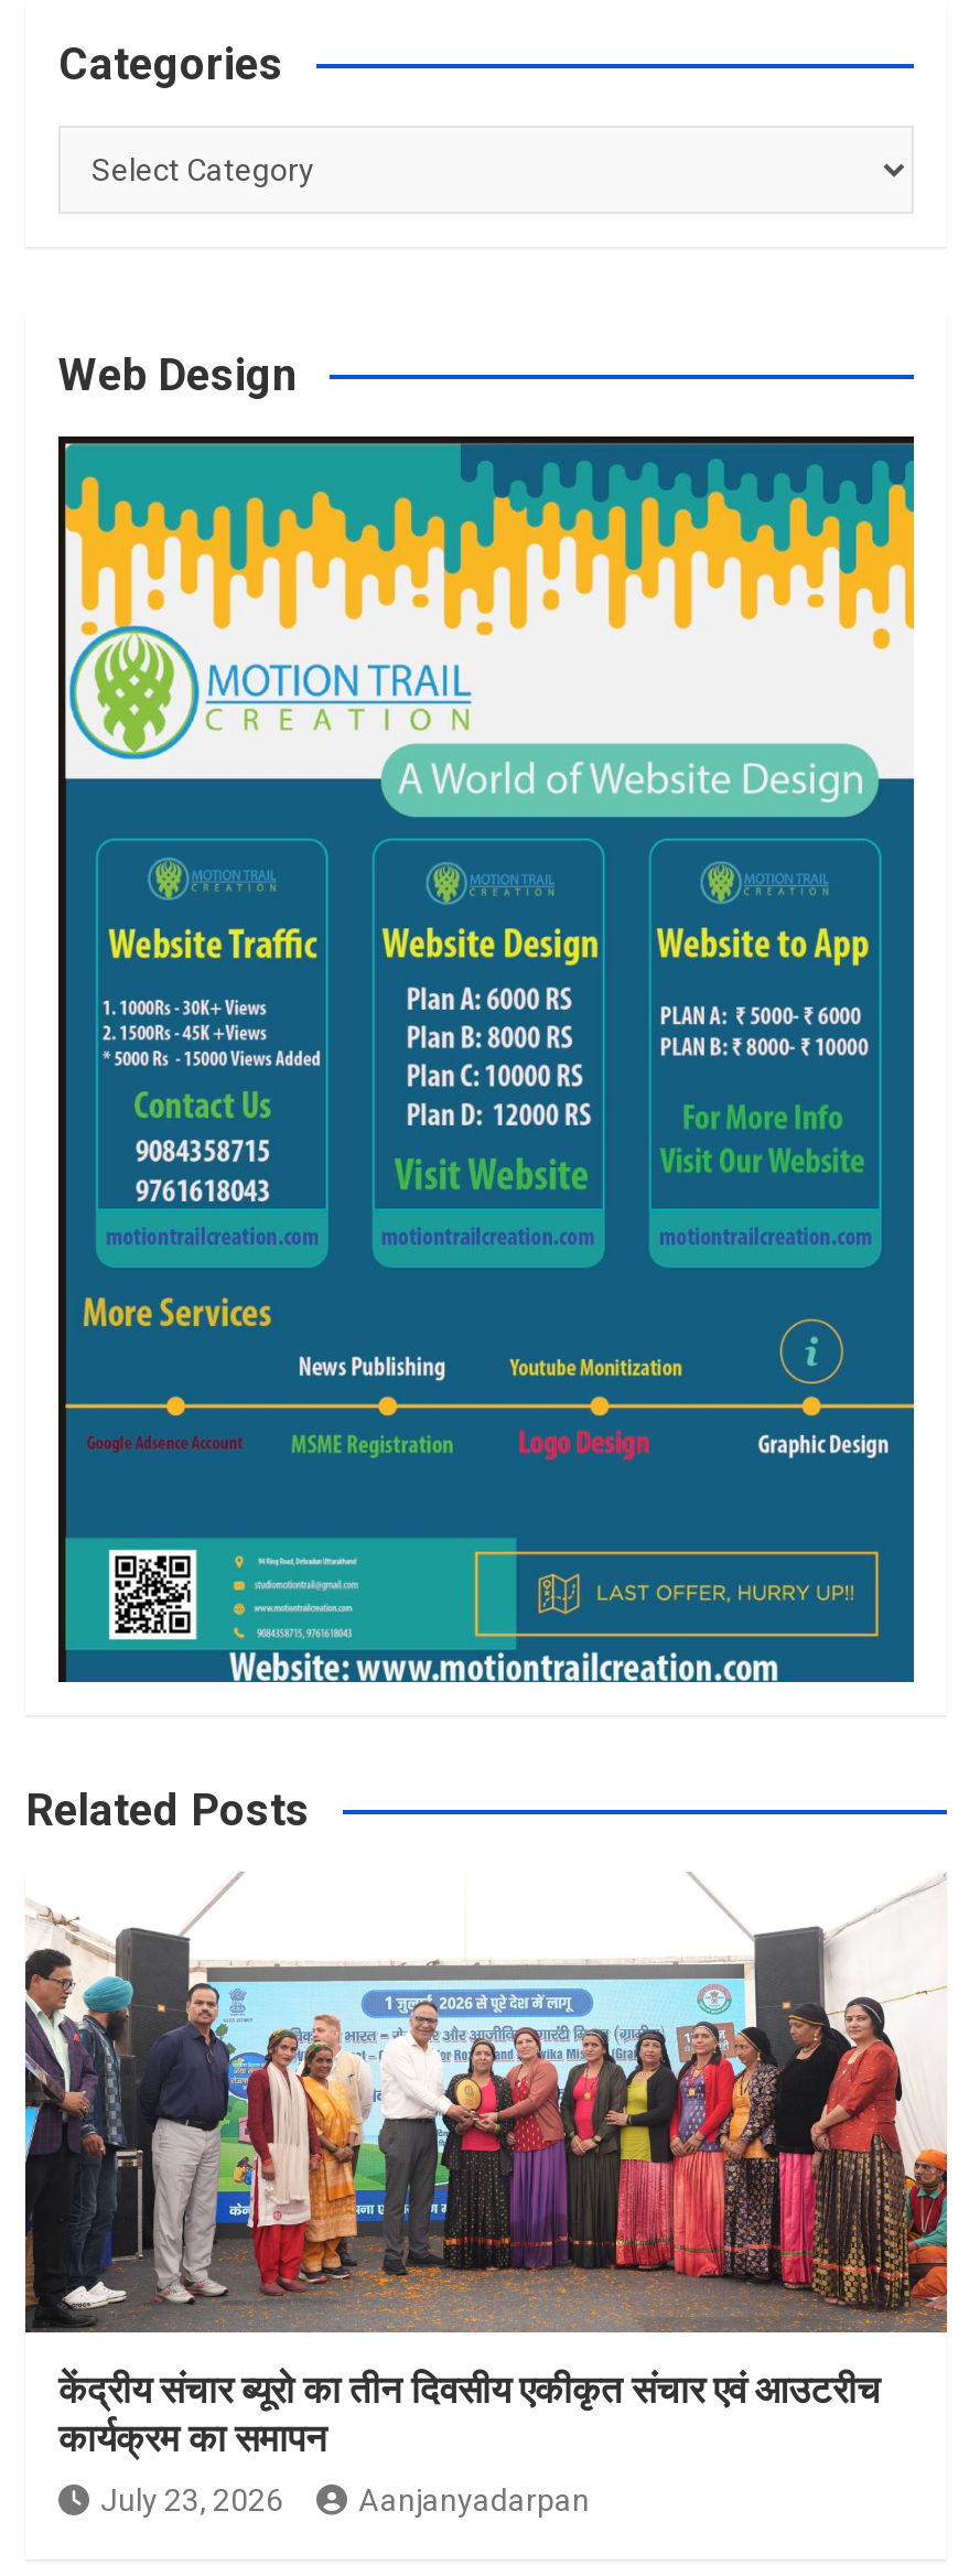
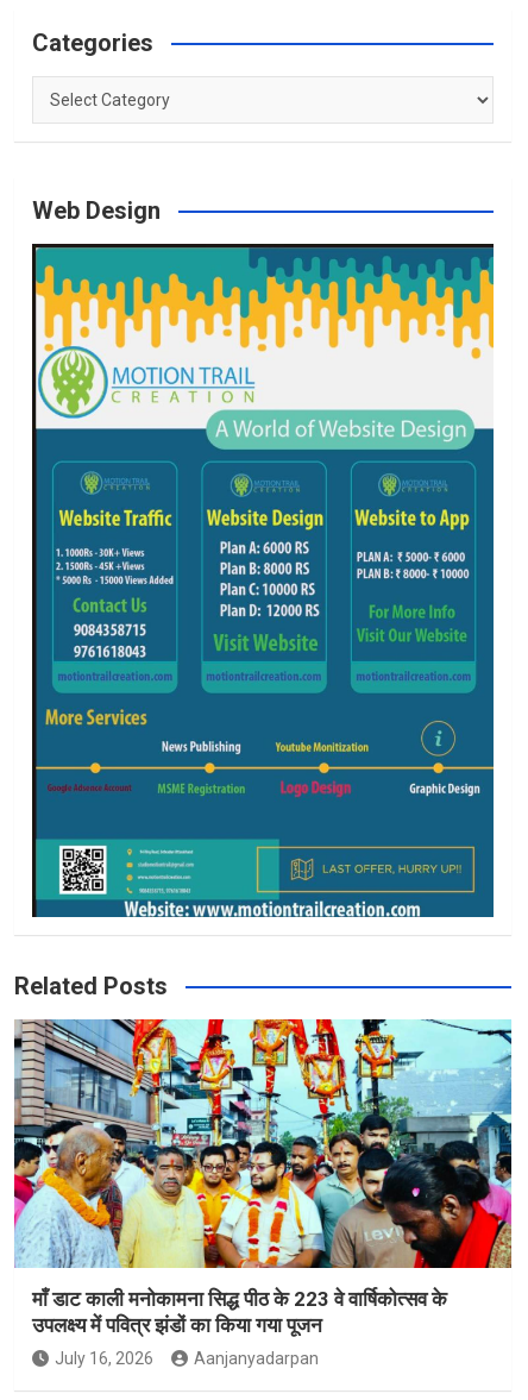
- [image]
- केंद्रीय संचार ब्यूरो का तीन दिवसीय एकीकृत संचार एवं आउटरीच
- कार्यक्रम का समापन
+ [image]
+ माँ डाट काली मनोकामना सिद्ध पीठ के 223 वे वार्षिकोत्सव के
+ उपलक्ष्य में पवित्र झंडों का किया गया पूजन

- July 23, 2026
+ July 16, 2026
